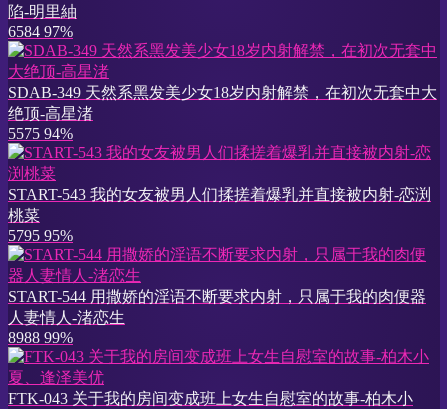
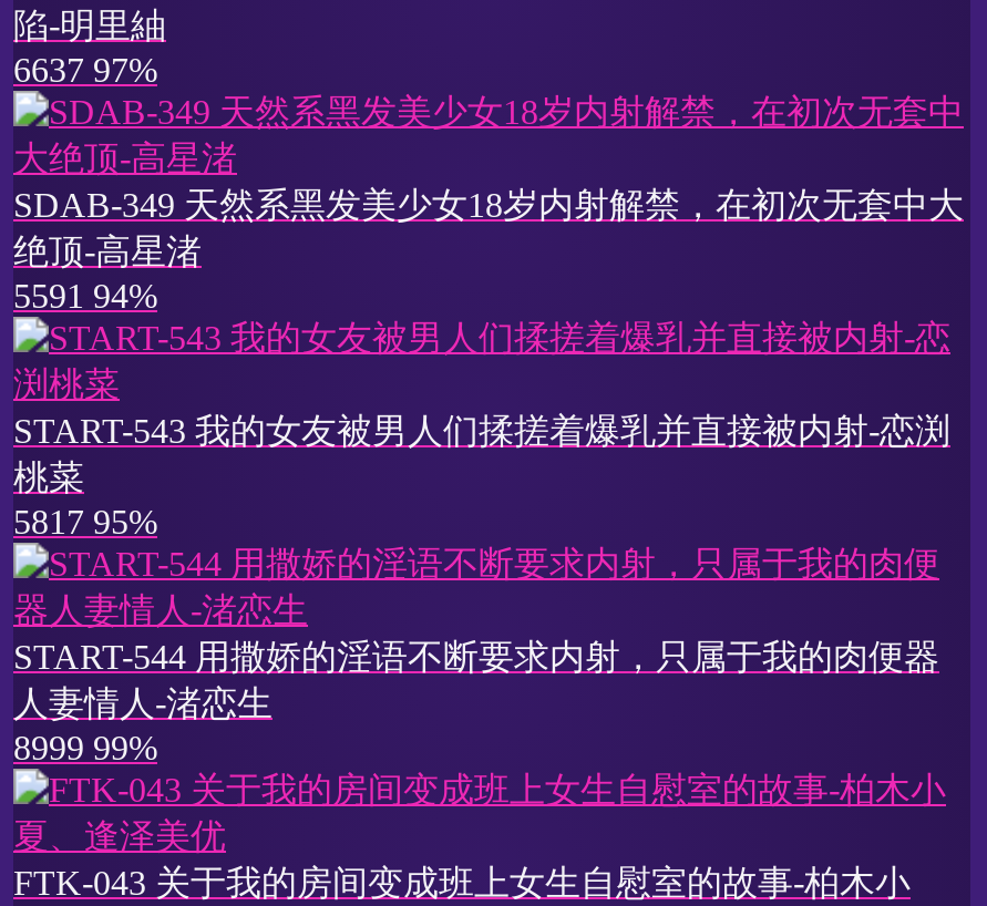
- 6584 97%
+ 6637 97%

- 5575 94%
+ 5591 94%

- 5795 95%
+ 5817 95%

- 8988 99%
+ 8999 99%
